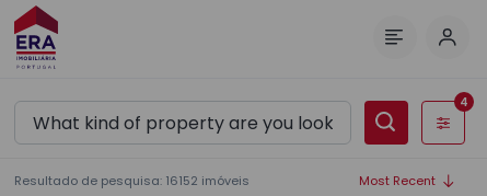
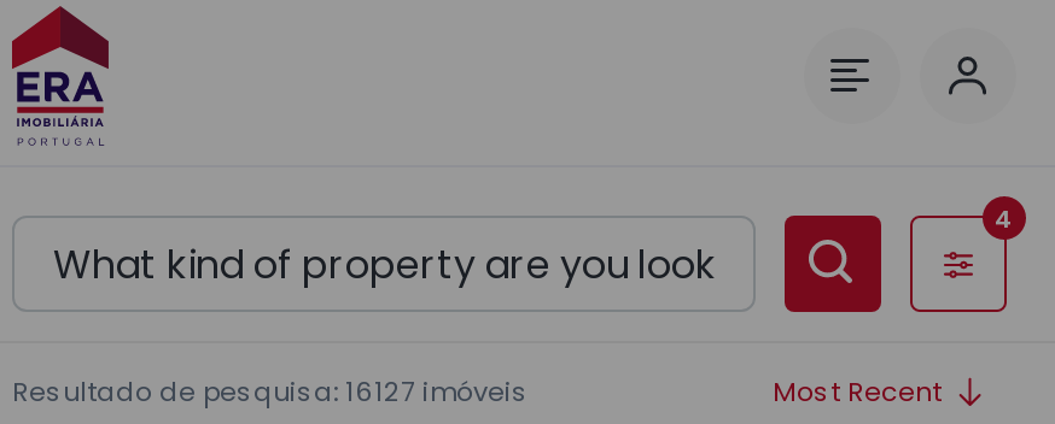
- Resultado de pesquisa 16152 imóveis
+ Resultado de pesquisa 16127 imóveis
